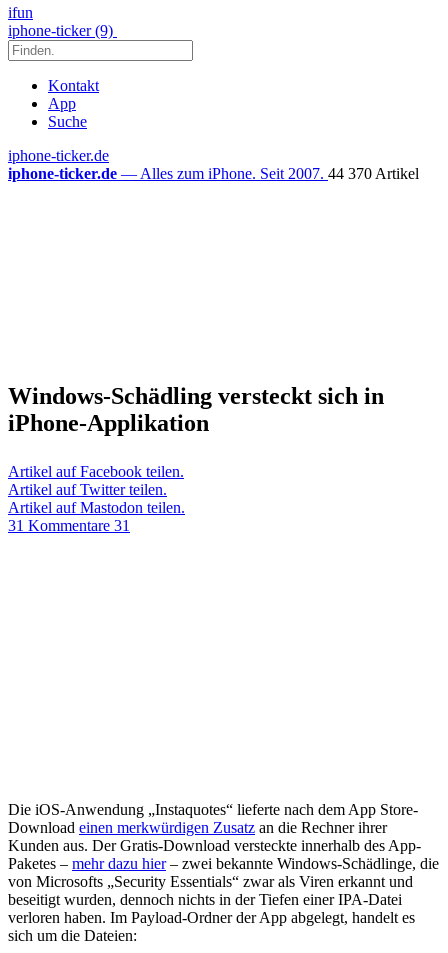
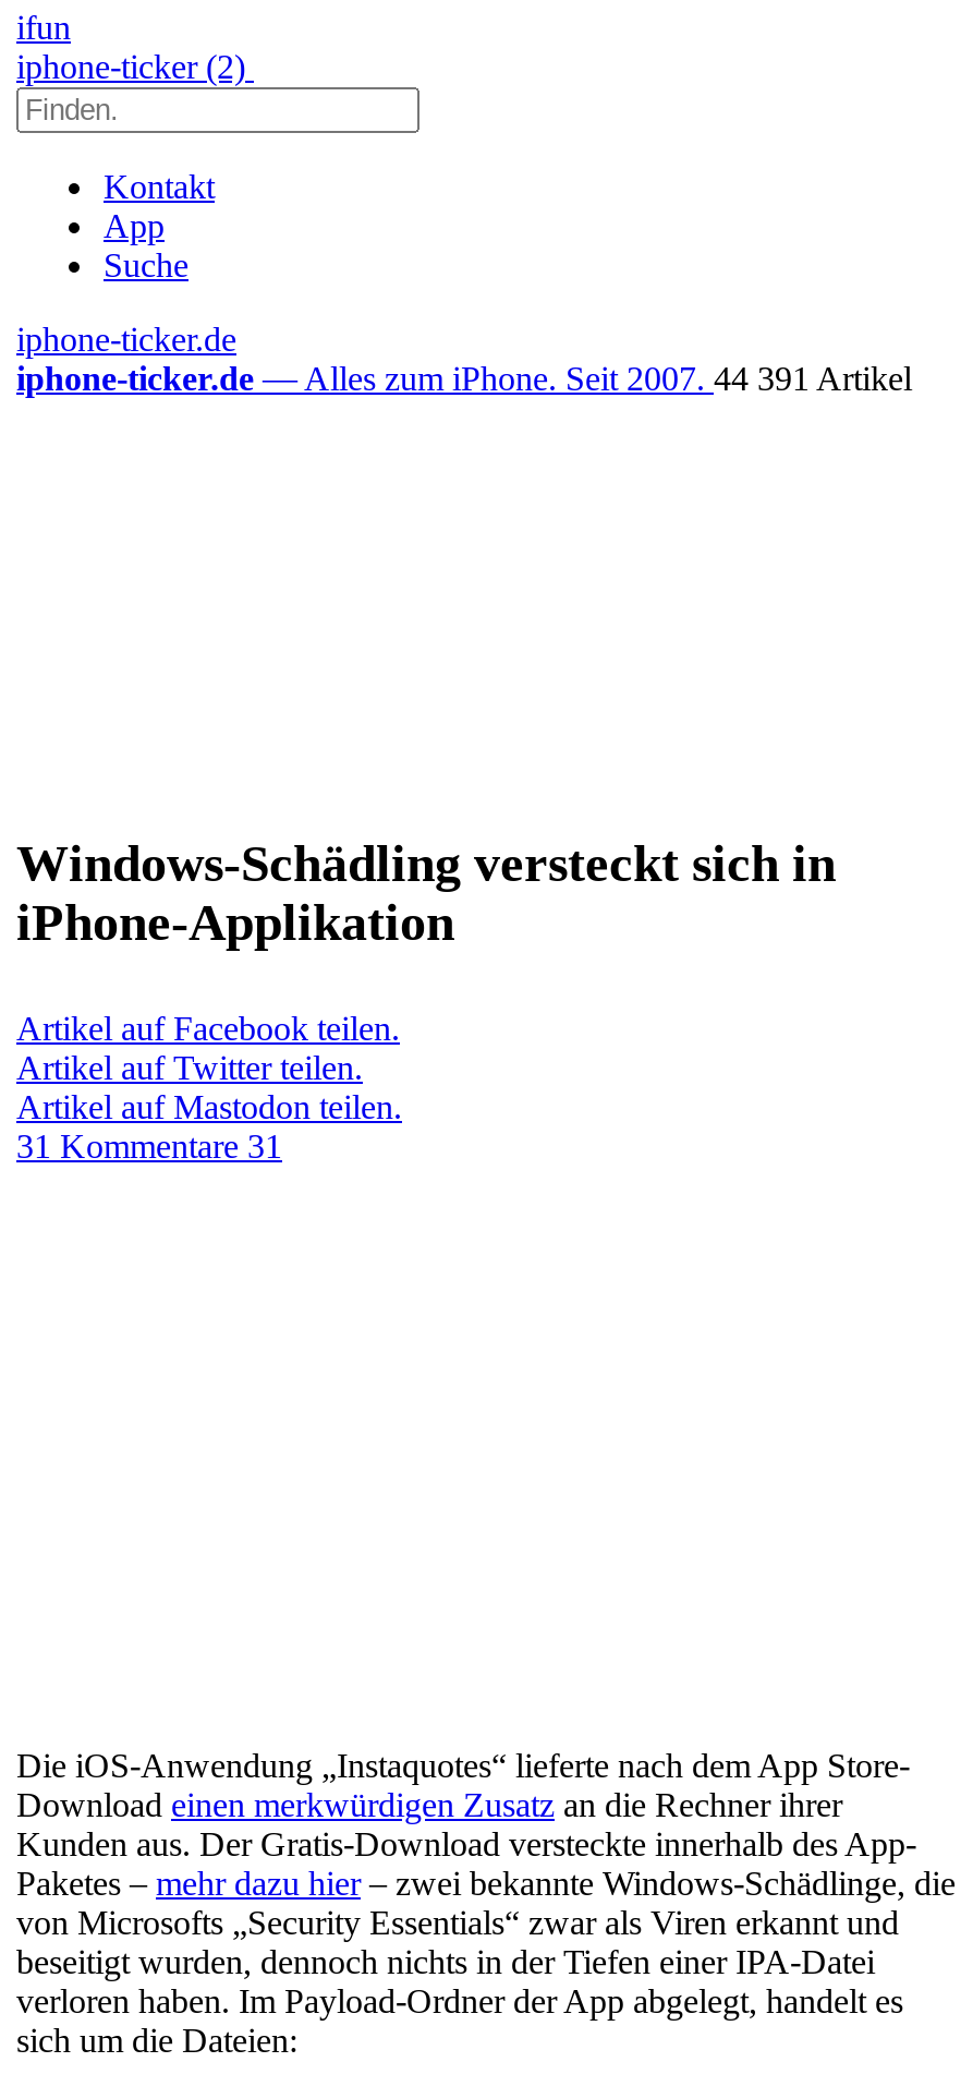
- iphone-ticker (9)
+ iphone-ticker (2)

- iphone-ticker.de — Alles zum iPhone. Seit 2007. 44 370 Artikel
+ iphone-ticker.de — Alles zum iPhone. Seit 2007. 44 391 Artikel
